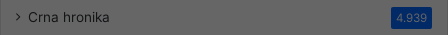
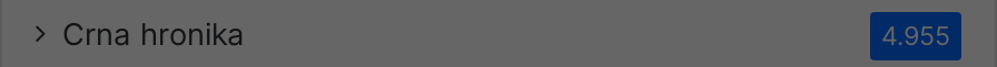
- 4.939
+ 4.955
